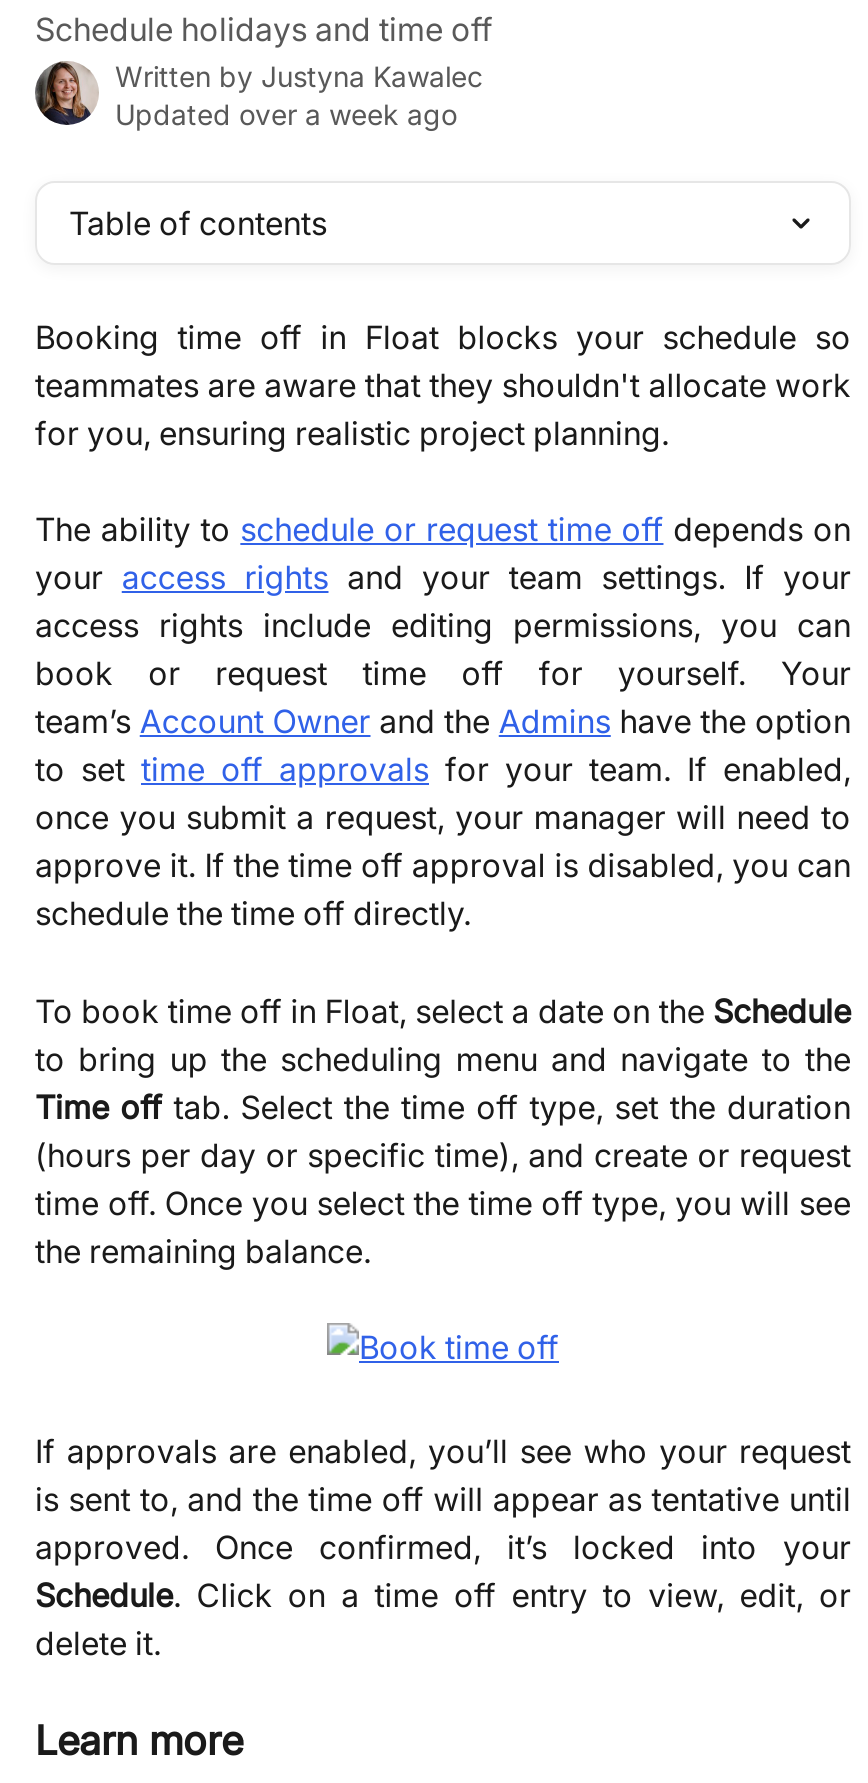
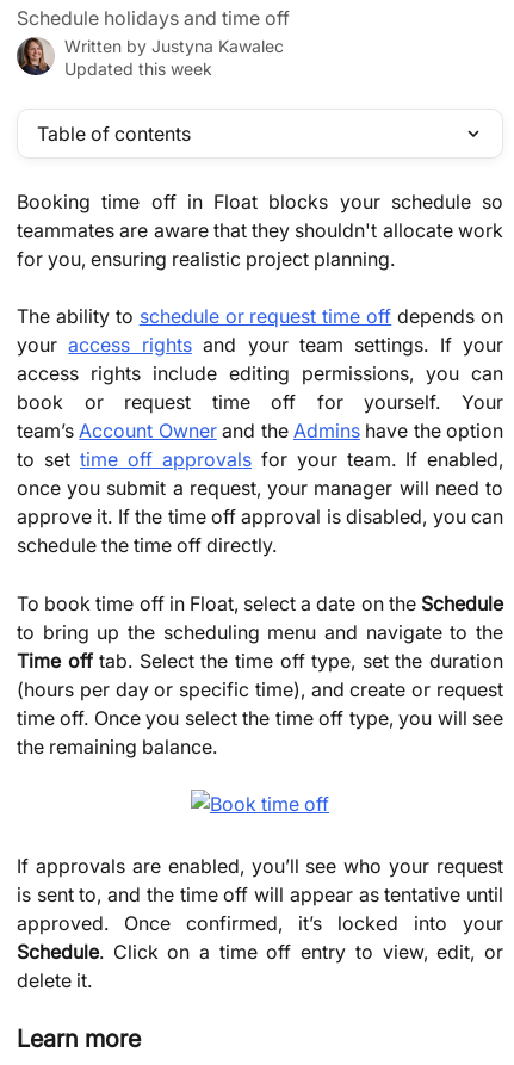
- Updated over a week ago
+ Updated this week
